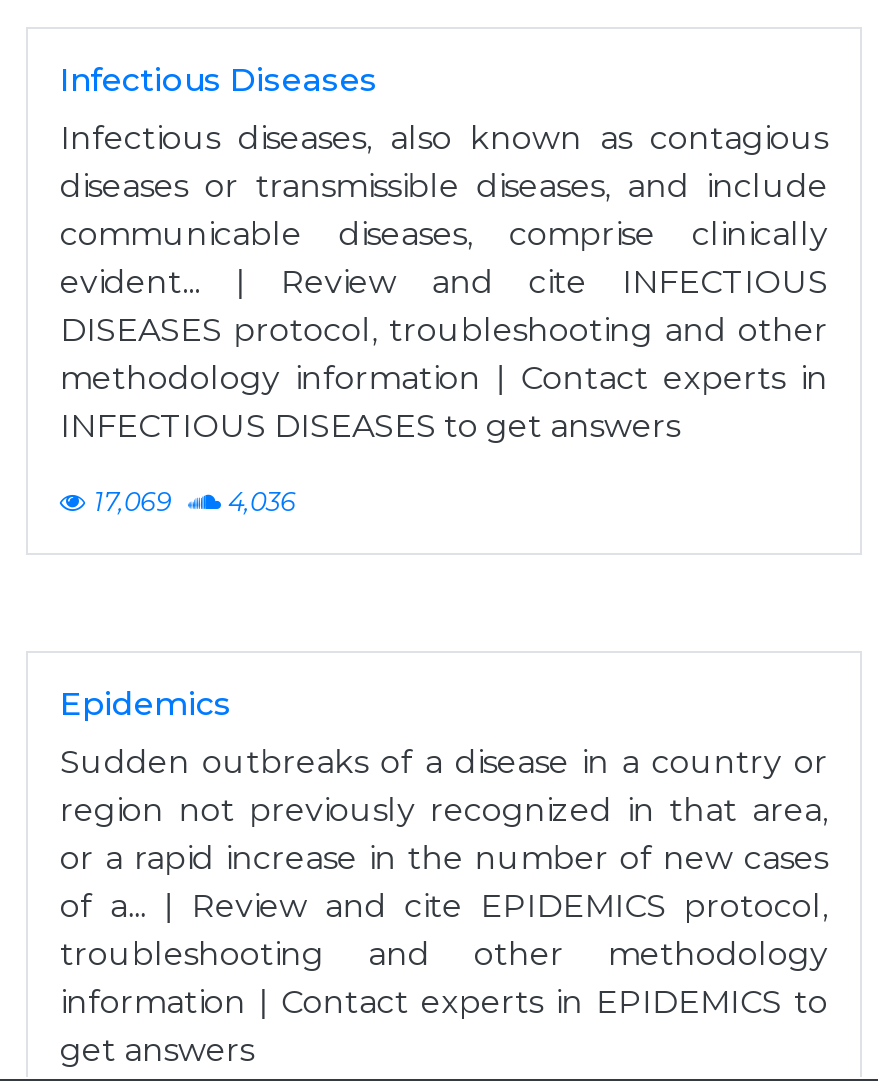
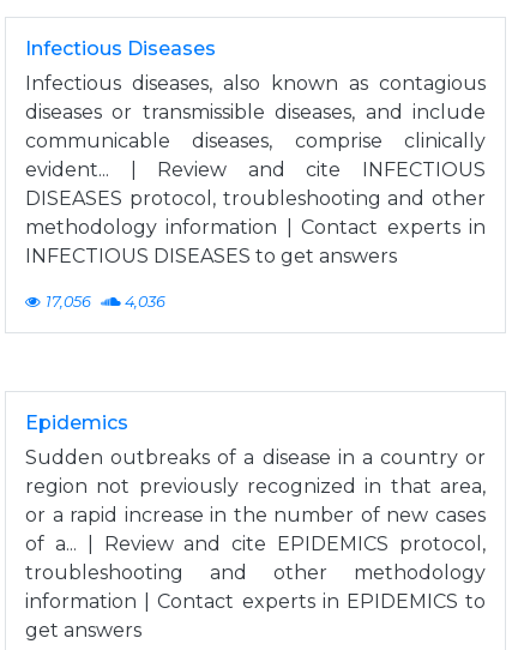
- 17,069 4,036
+ 17,056 4,036
